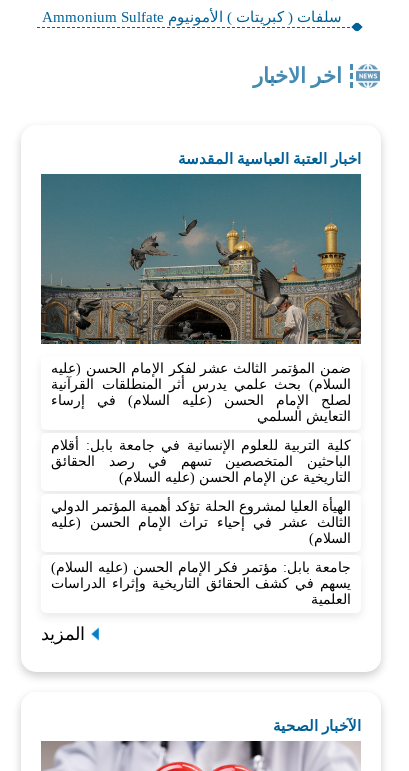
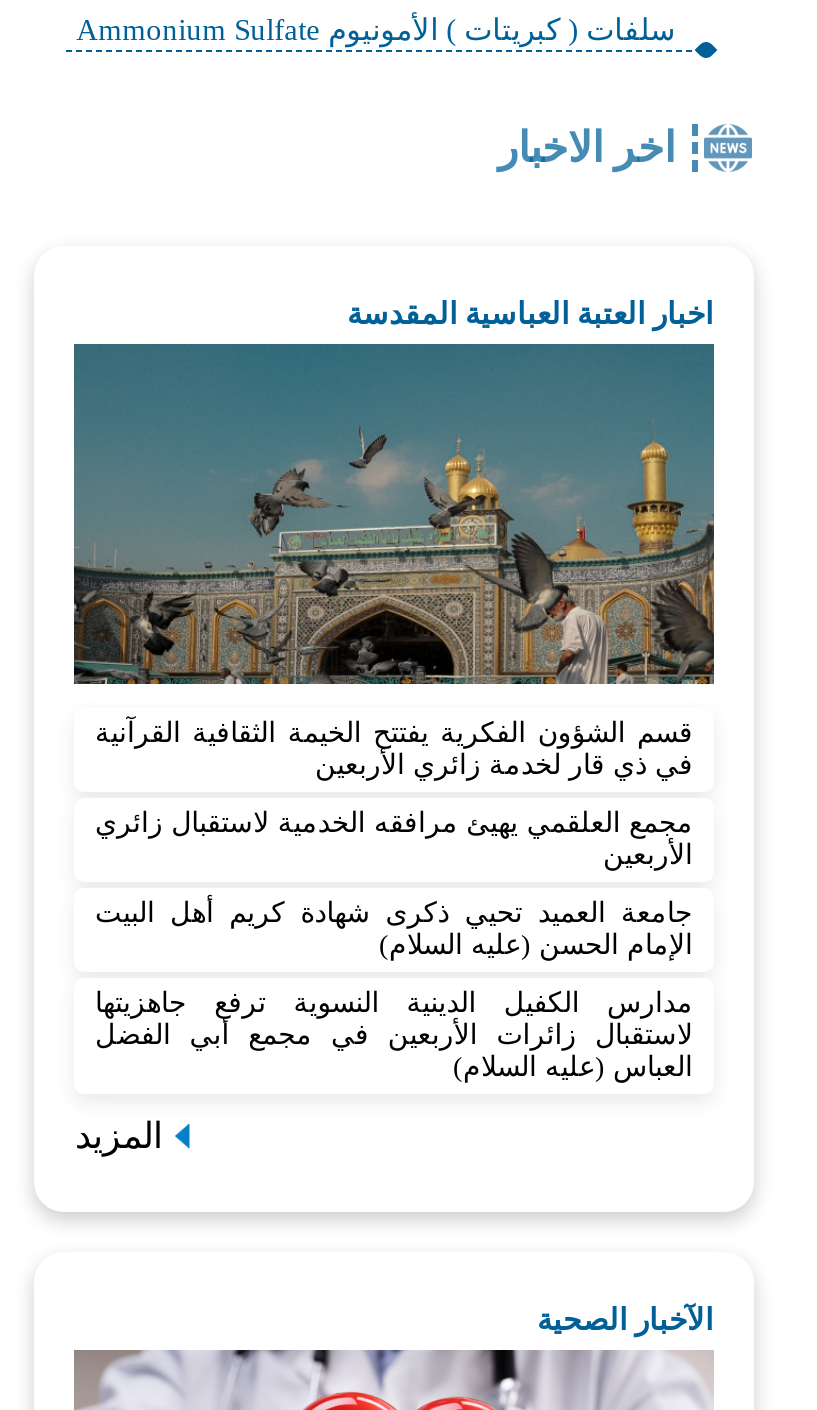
- ضمن المؤتمر الثالث عشر لفكر الإمام الحسن (عليه
- السلام) بحث علمي يدرس أثر المنطلقات القرآنية
- لصلح الإمام الحسن (عليه السلام) في إرساء
- التعايش السلمي
+ قسم الشؤون الفكرية يفتتح الخيمة الثقافية القرآنية
+ في ذي قار لخدمة زائري الأربعين

- كلية التربية للعلوم الإنسانية في جامعة بابل: أقلام
- الباحثين المتخصصين تسهم في رصد الحقائق
- التاريخية عن الإمام الحسن (عليه السلام)
+ مجمع العلقمي يهيئ مرافقه الخدمية لاستقبال زائري
+ الأربعين

- الهيأة العليا لمشروع الحلة تؤكد أهمية المؤتمر الدولي
- الثالث عشر في إحياء تراث الإمام الحسن (عليه
- السلام)
+ جامعة العميد تحيي ذكرى شهادة كريم أهل البيت
+ الإمام الحسن (عليه السلام)

- جامعة بابل: مؤتمر فكر الإمام الحسن (عليه السلام)
- يسهم في كشف الحقائق التاريخية وإثراء الدراسات
- العلمية
+ مدارس الكفيل الدينية النسوية ترفع جاهزيتها
+ لاستقبال زائرات الأربعين في مجمع أبي الفضل
+ العباس (عليه السلام)
